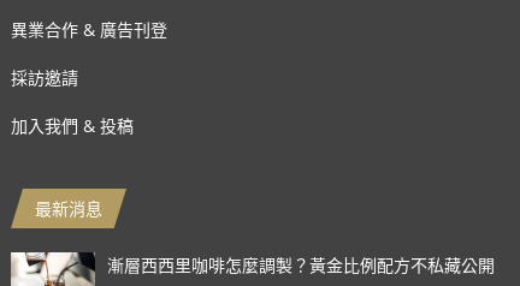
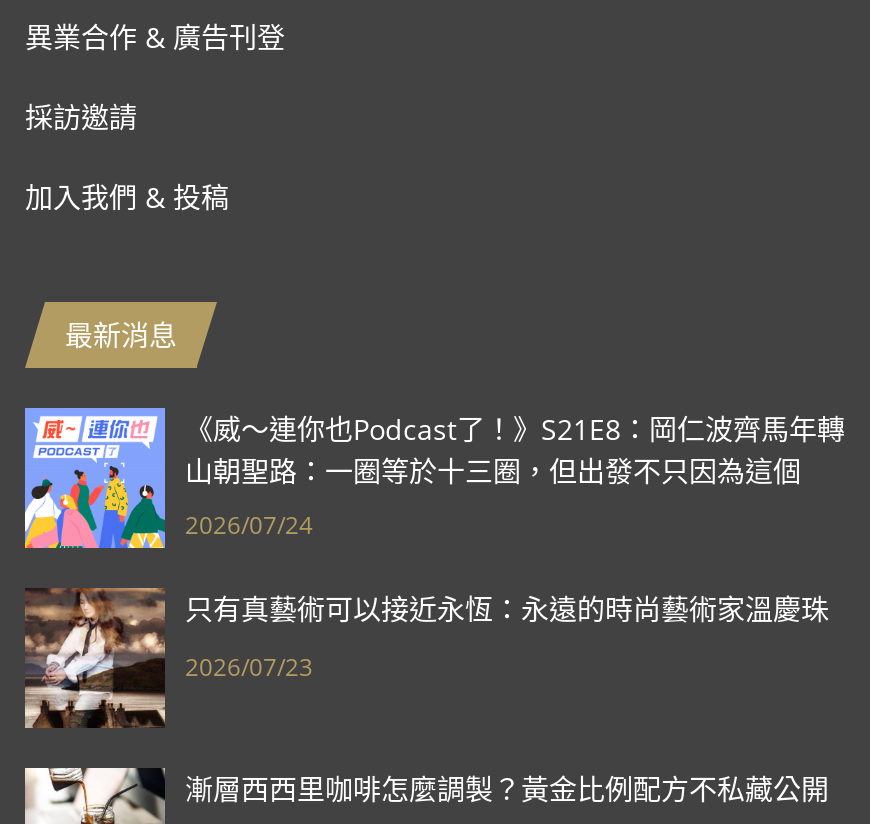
+ [image]
+ 《威～連你也Podcast了！》S21E8：岡仁波齊馬年轉
+ 山朝聖路：一圈等於十三圈，但出發不只因為這個
+ 2026/07/24
+ 只有真藝術可以接近永恆：永遠的時尚藝術家溫慶珠
+ 2026/07/23

+ [image]
